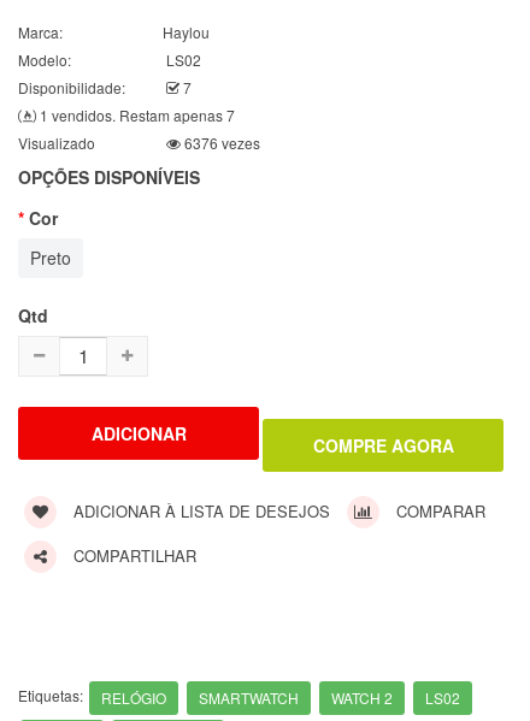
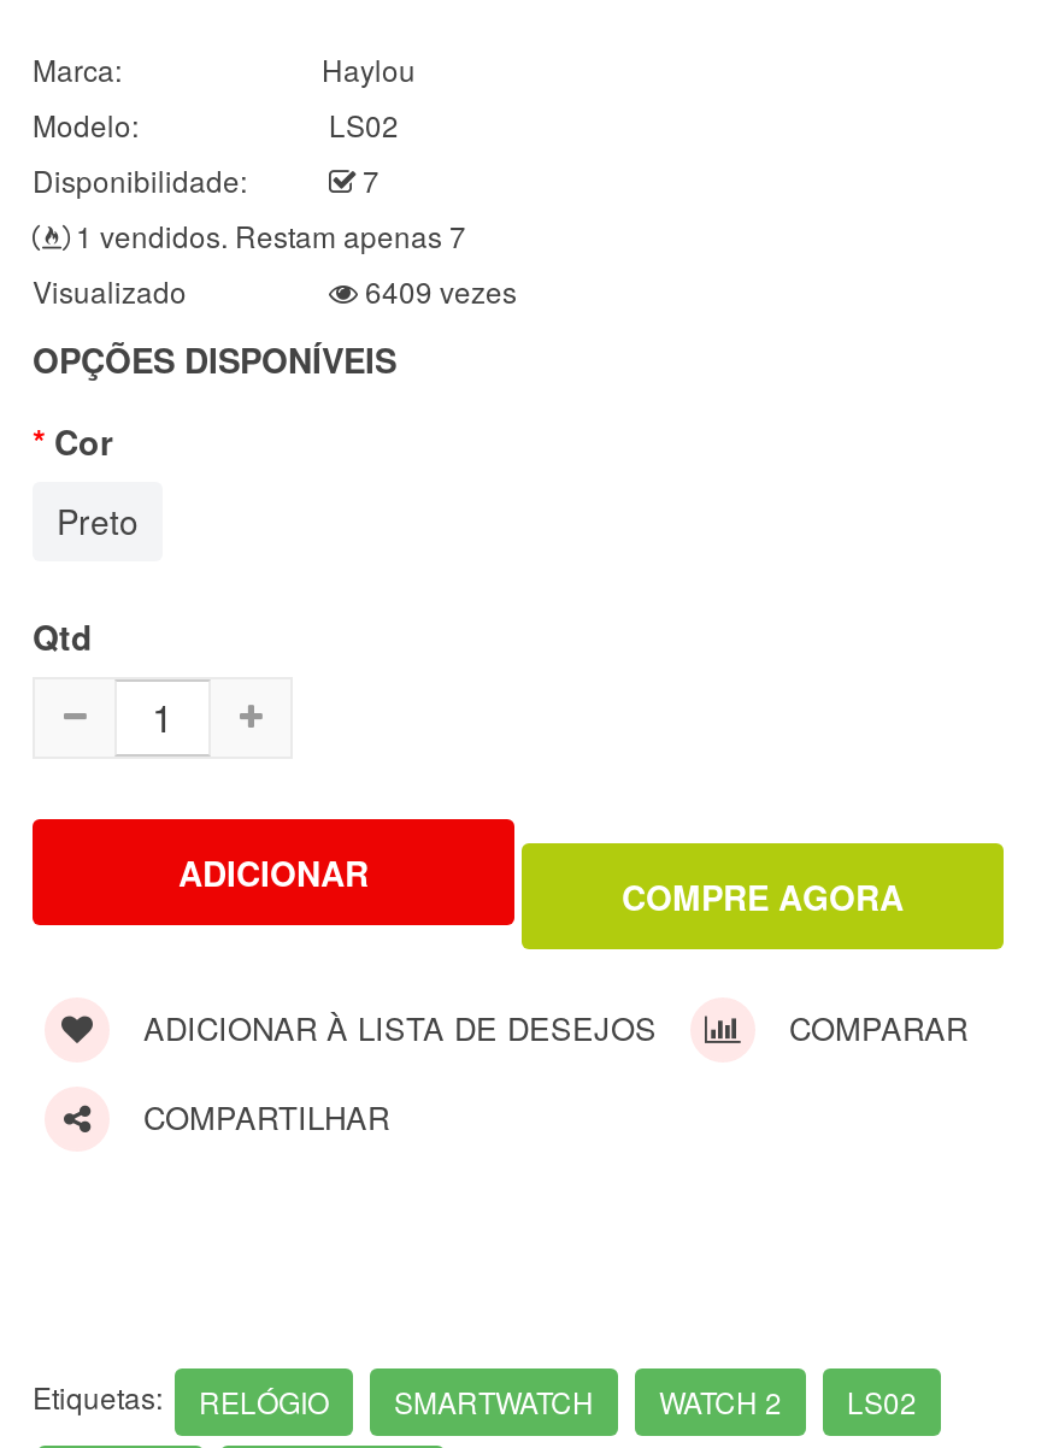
- 6376 vezes
+ 6409 vezes
